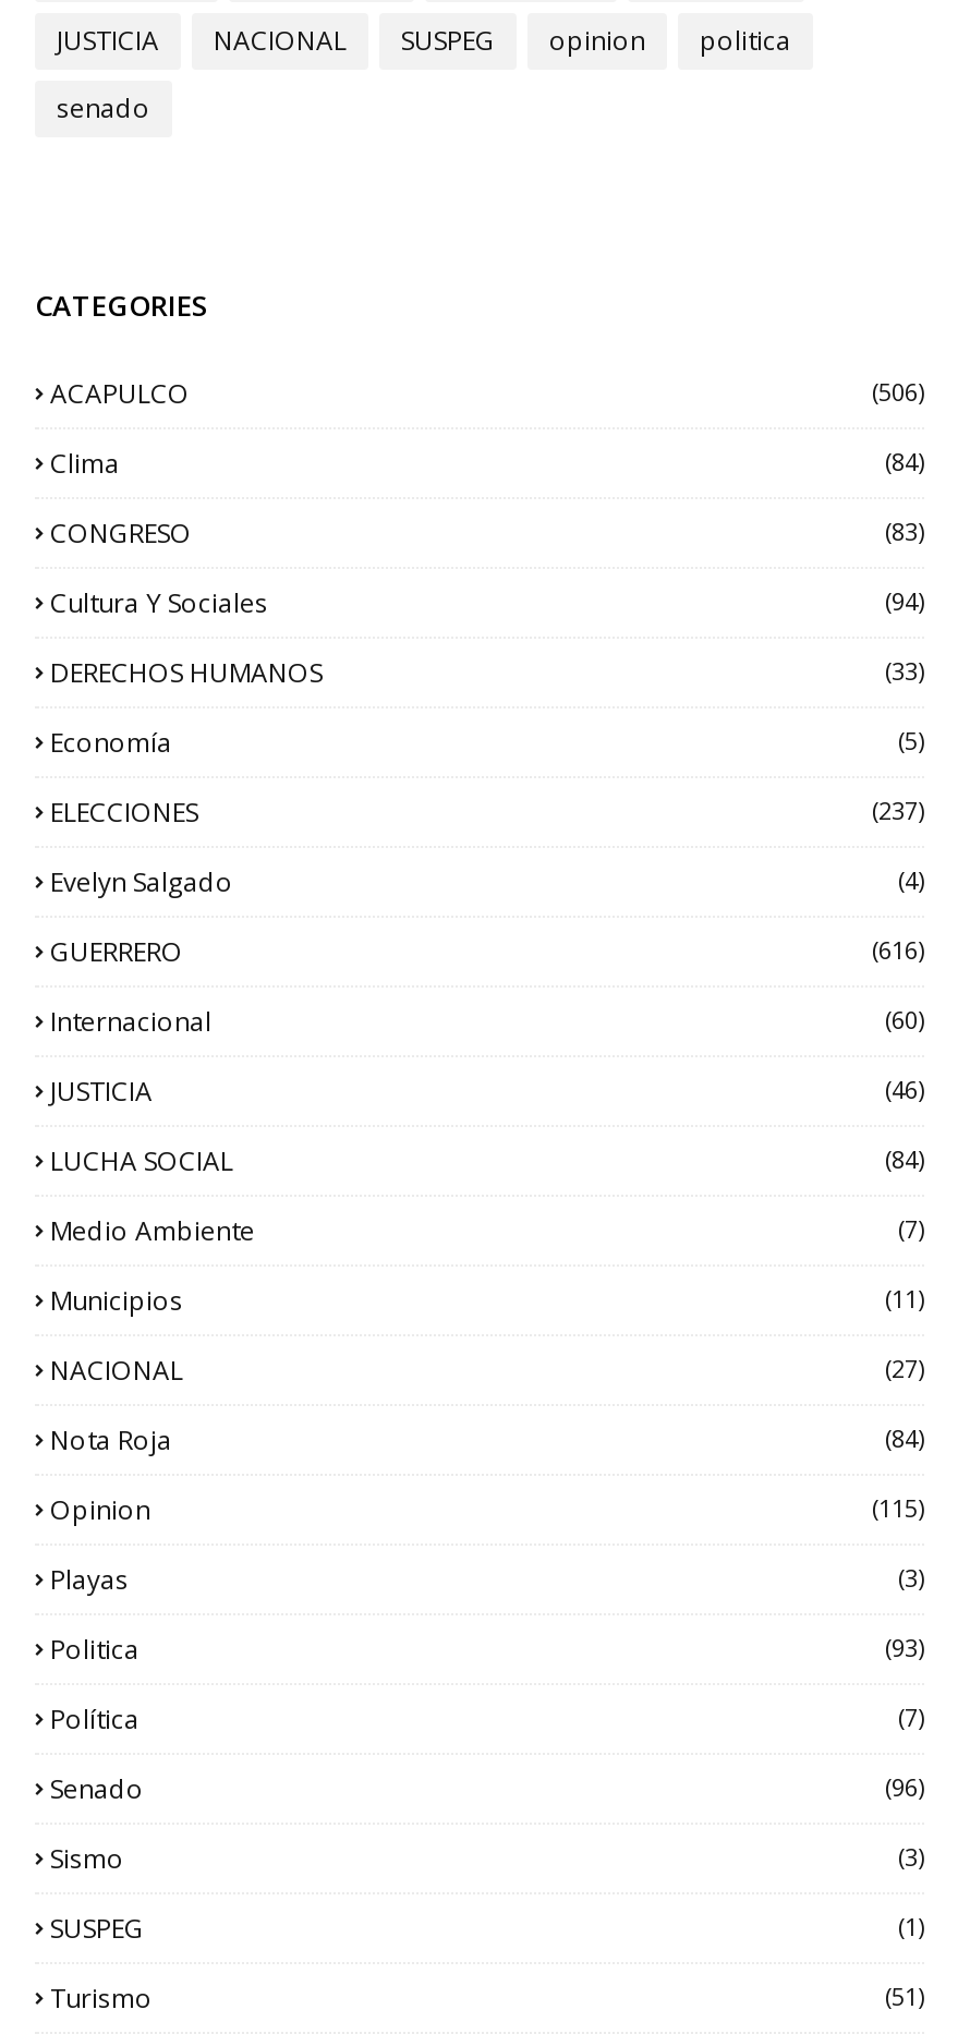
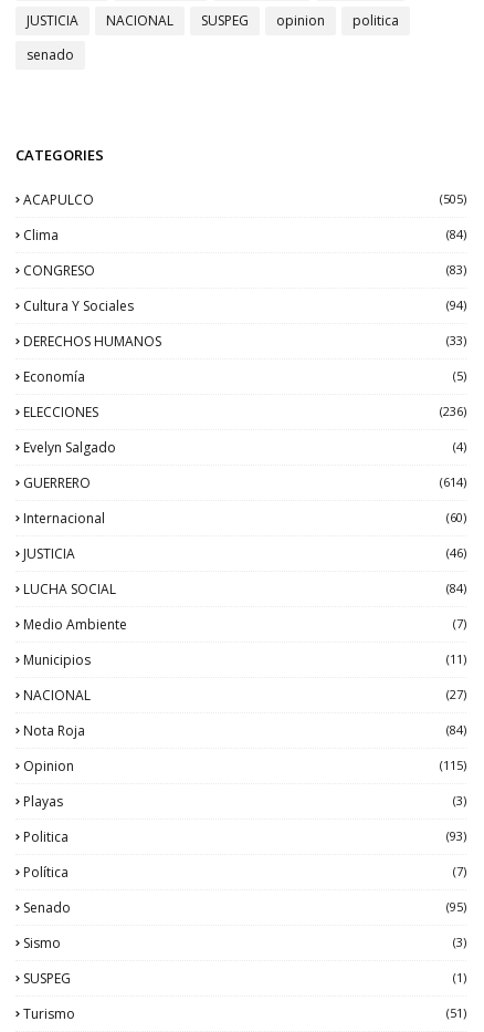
- (506)
+ (505)

- (237)
+ (236)

- (616)
+ (614)

- (96)
+ (95)
